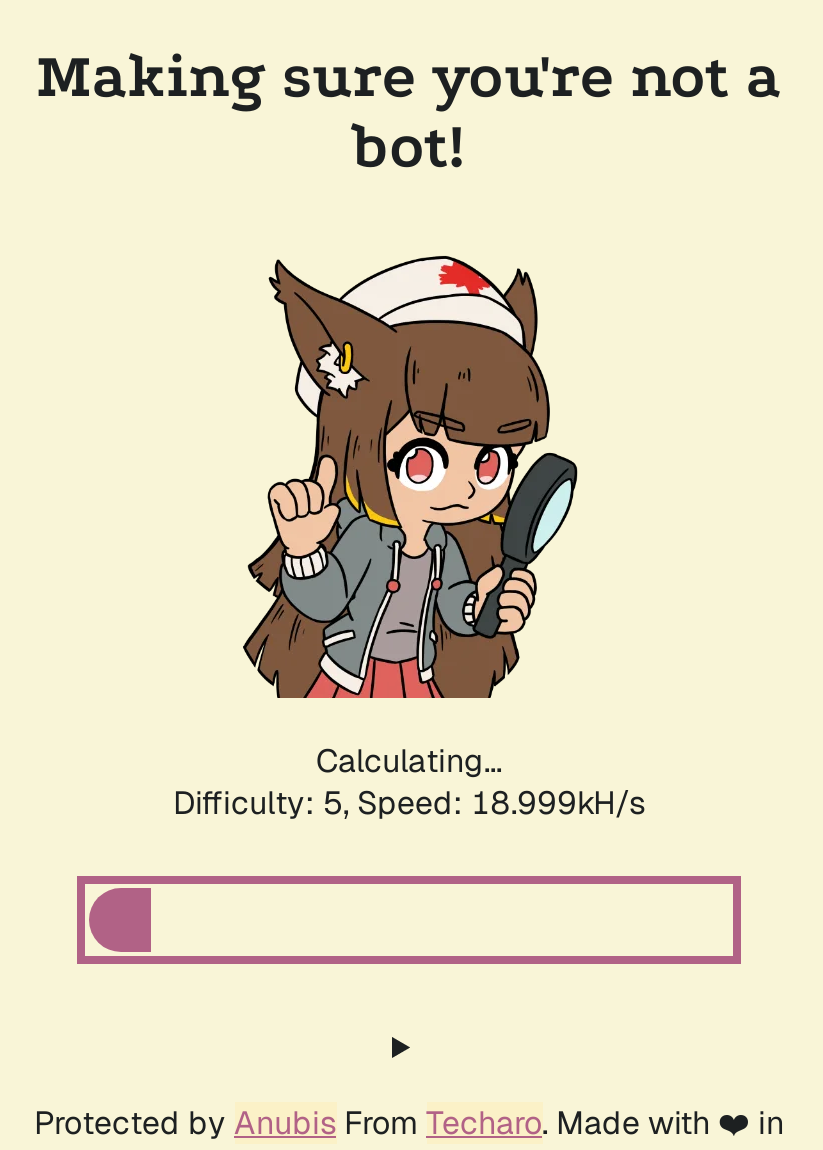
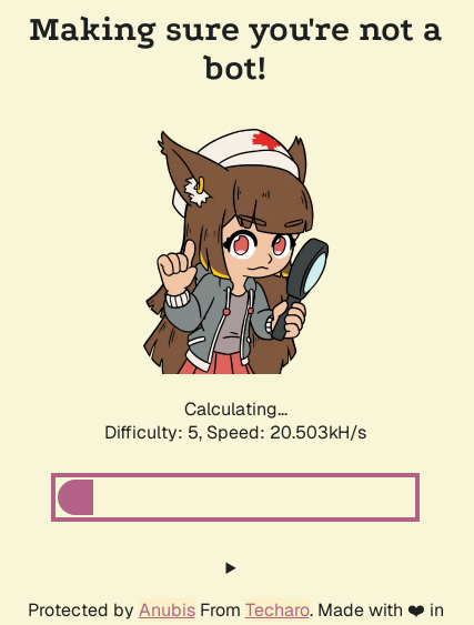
- Difficulty: 5, Speed: 18.999kH/s
+ Difficulty: 5, Speed: 20.503kH/s
